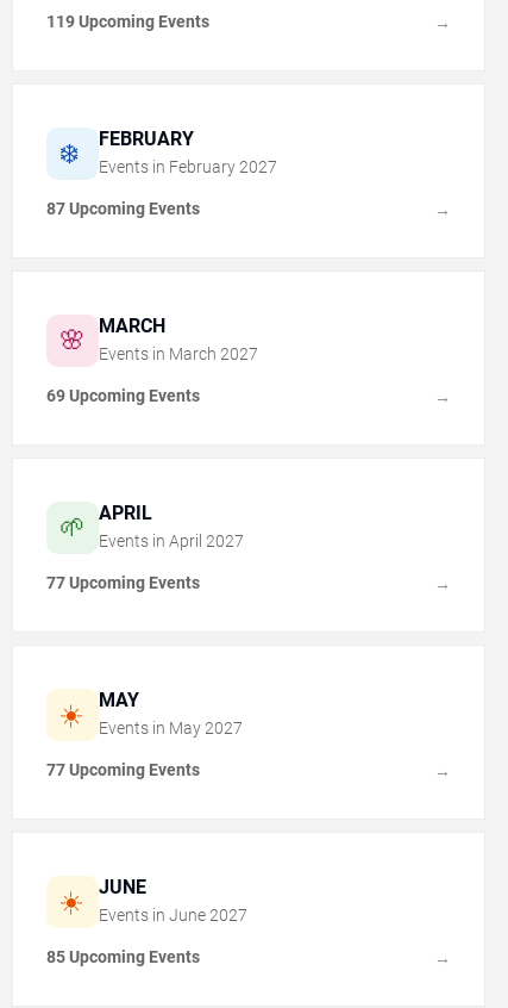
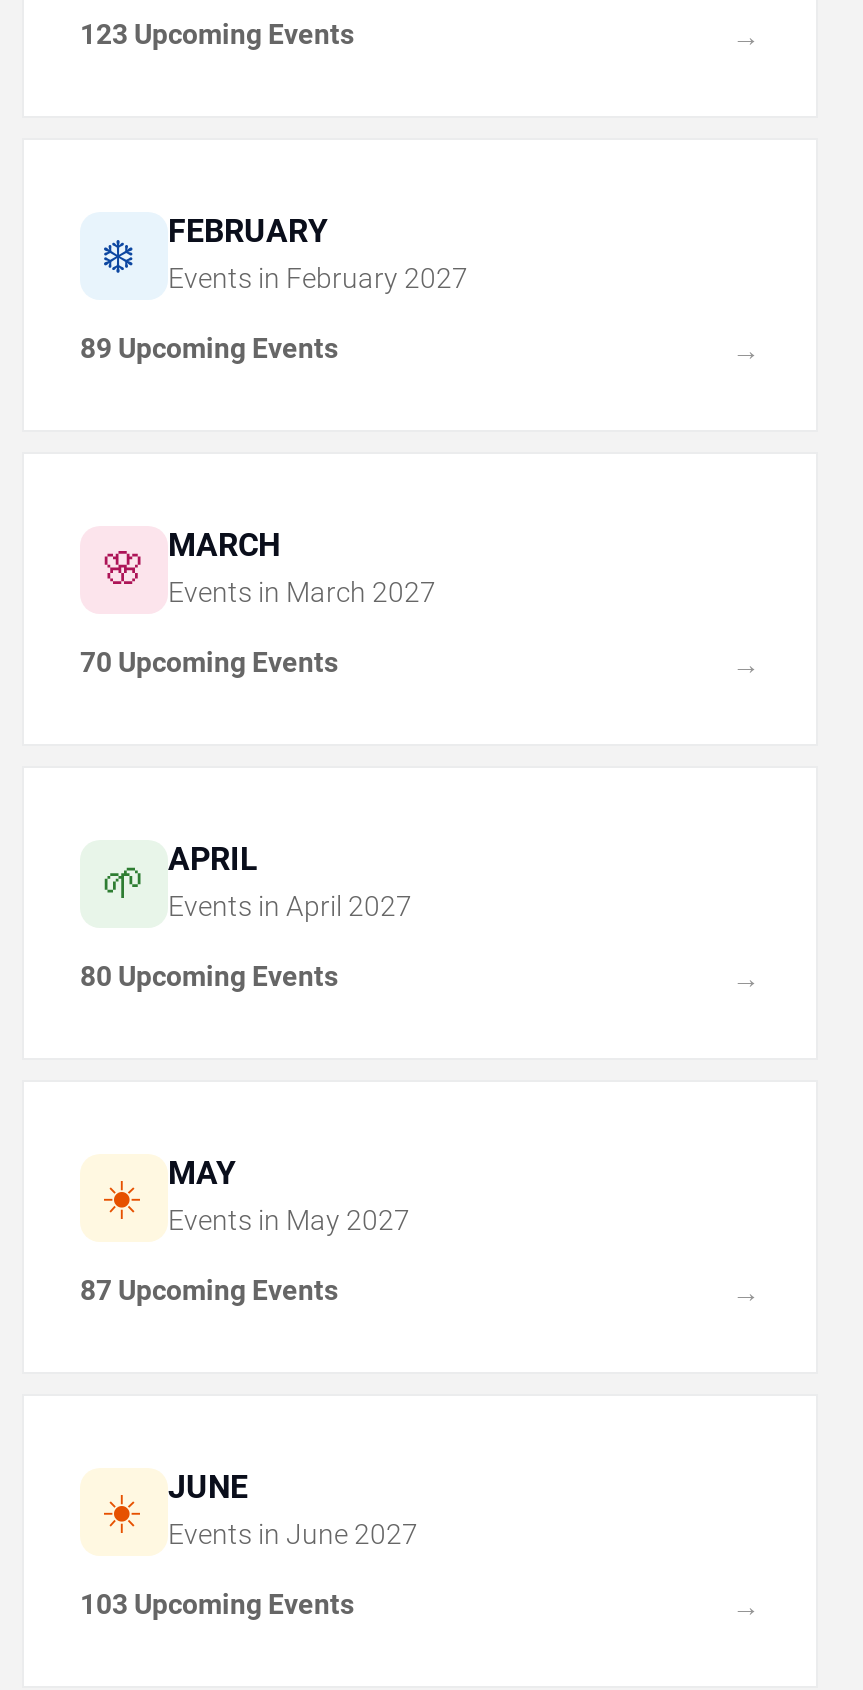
- 119 Upcoming Events
+ 123 Upcoming Events

+ 89 Upcoming Events

moved down: 87 Upcoming Events

- 69 Upcoming Events
+ 70 Upcoming Events

- 77 Upcoming Events
+ 80 Upcoming Events

- 77 Upcoming Events

- 85 Upcoming Events
+ 103 Upcoming Events
